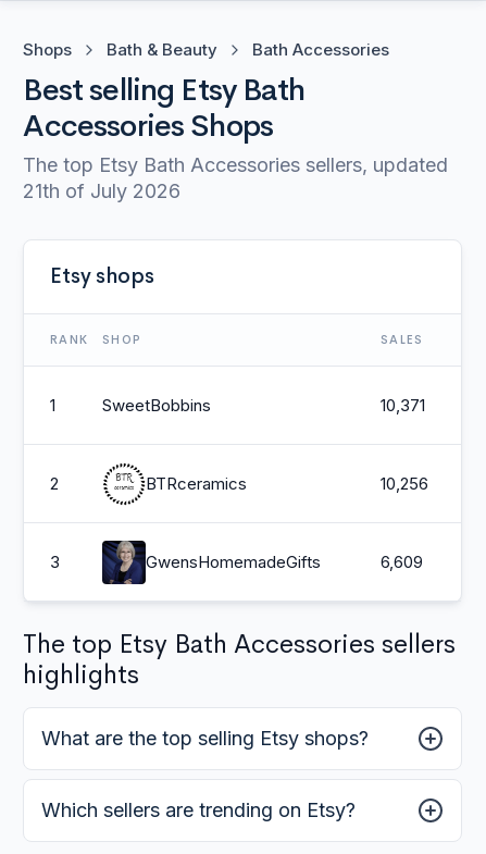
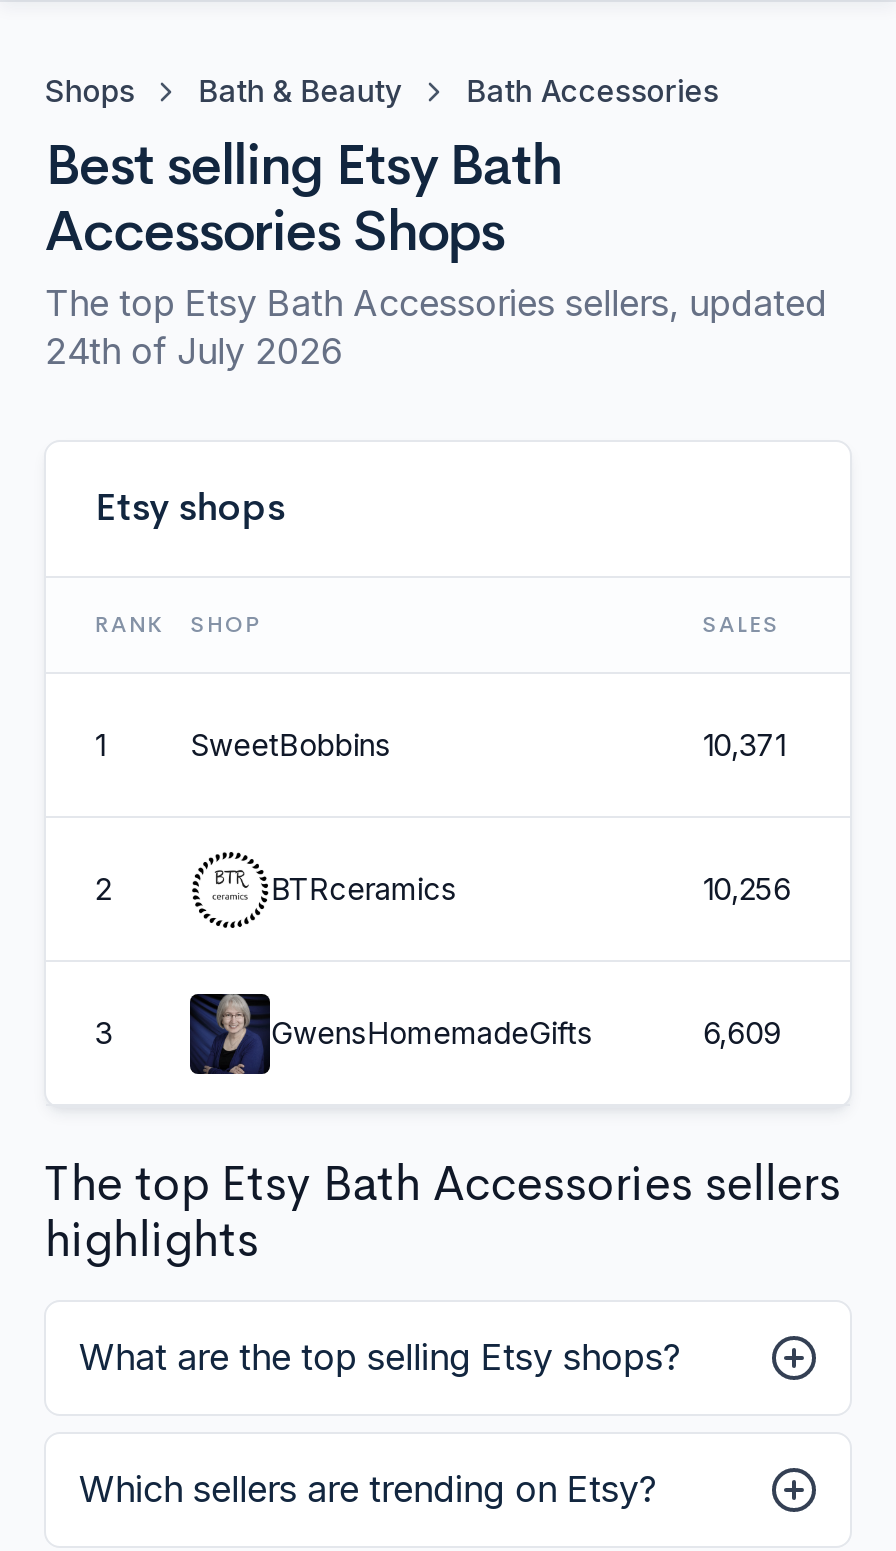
- 21th of July 2026
+ 24th of July 2026
